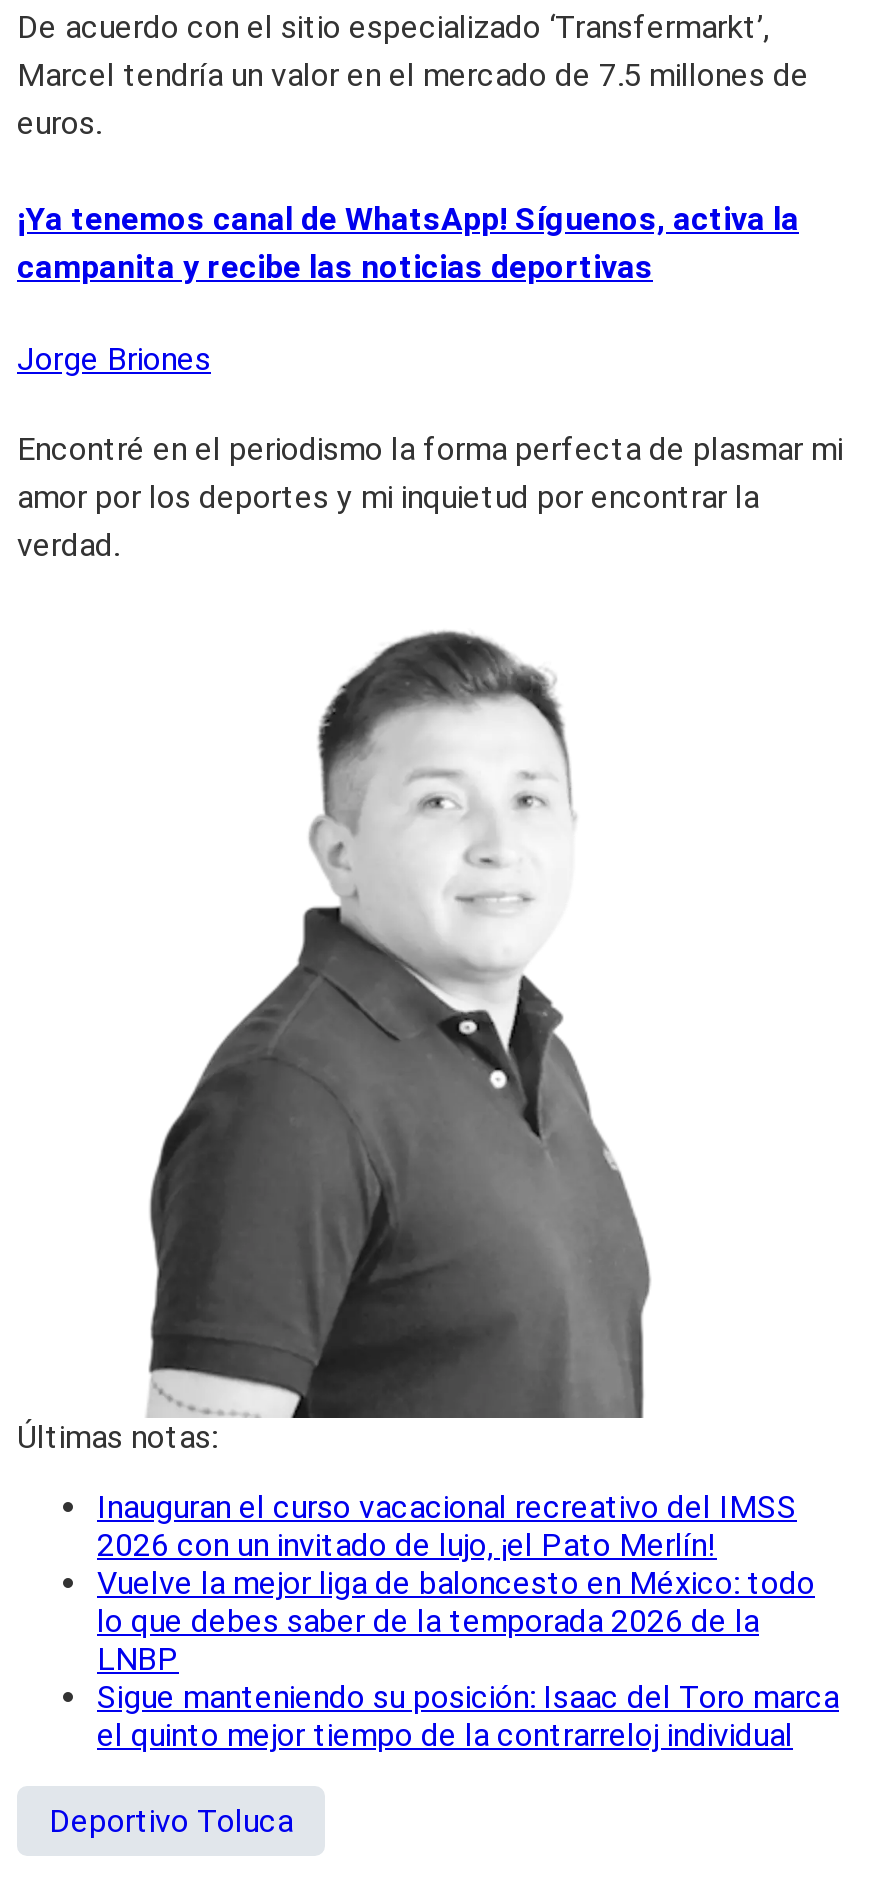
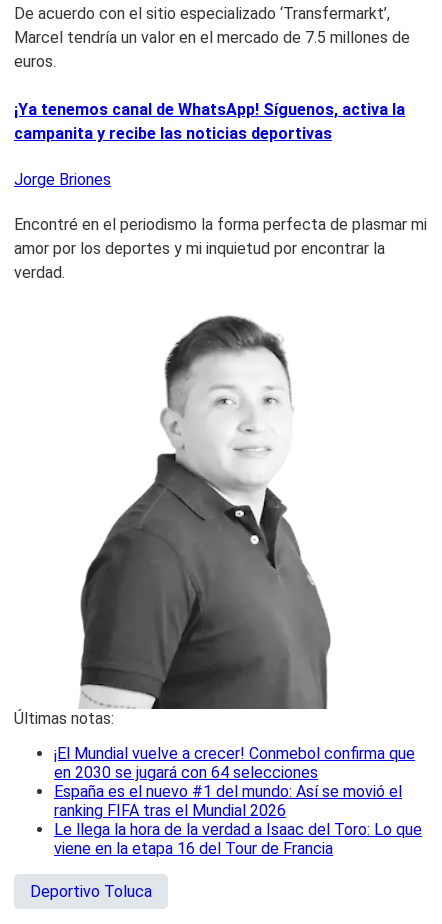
- Inauguran el curso vacacional recreativo del IMSS
- 2026 con un invitado de lujo, ¡el Pato Merlín!
- Vuelve la mejor liga de baloncesto en México: todo
- lo que debes saber de la temporada 2026 de la
- LNBP
- Sigue manteniendo su posición: Isaac del Toro marca
- el quinto mejor tiempo de la contrarreloj individual
+ ¡El Mundial vuelve a crecer! Conmebol confirma que
+ en 2030 se jugará con 64 selecciones
+ España es el nuevo #1 del mundo: Así se movió el
+ ranking FIFA tras el Mundial 2026
+ Le llega la hora de la verdad a Isaac del Toro: Lo que
+ viene en la etapa 16 del Tour de Francia
